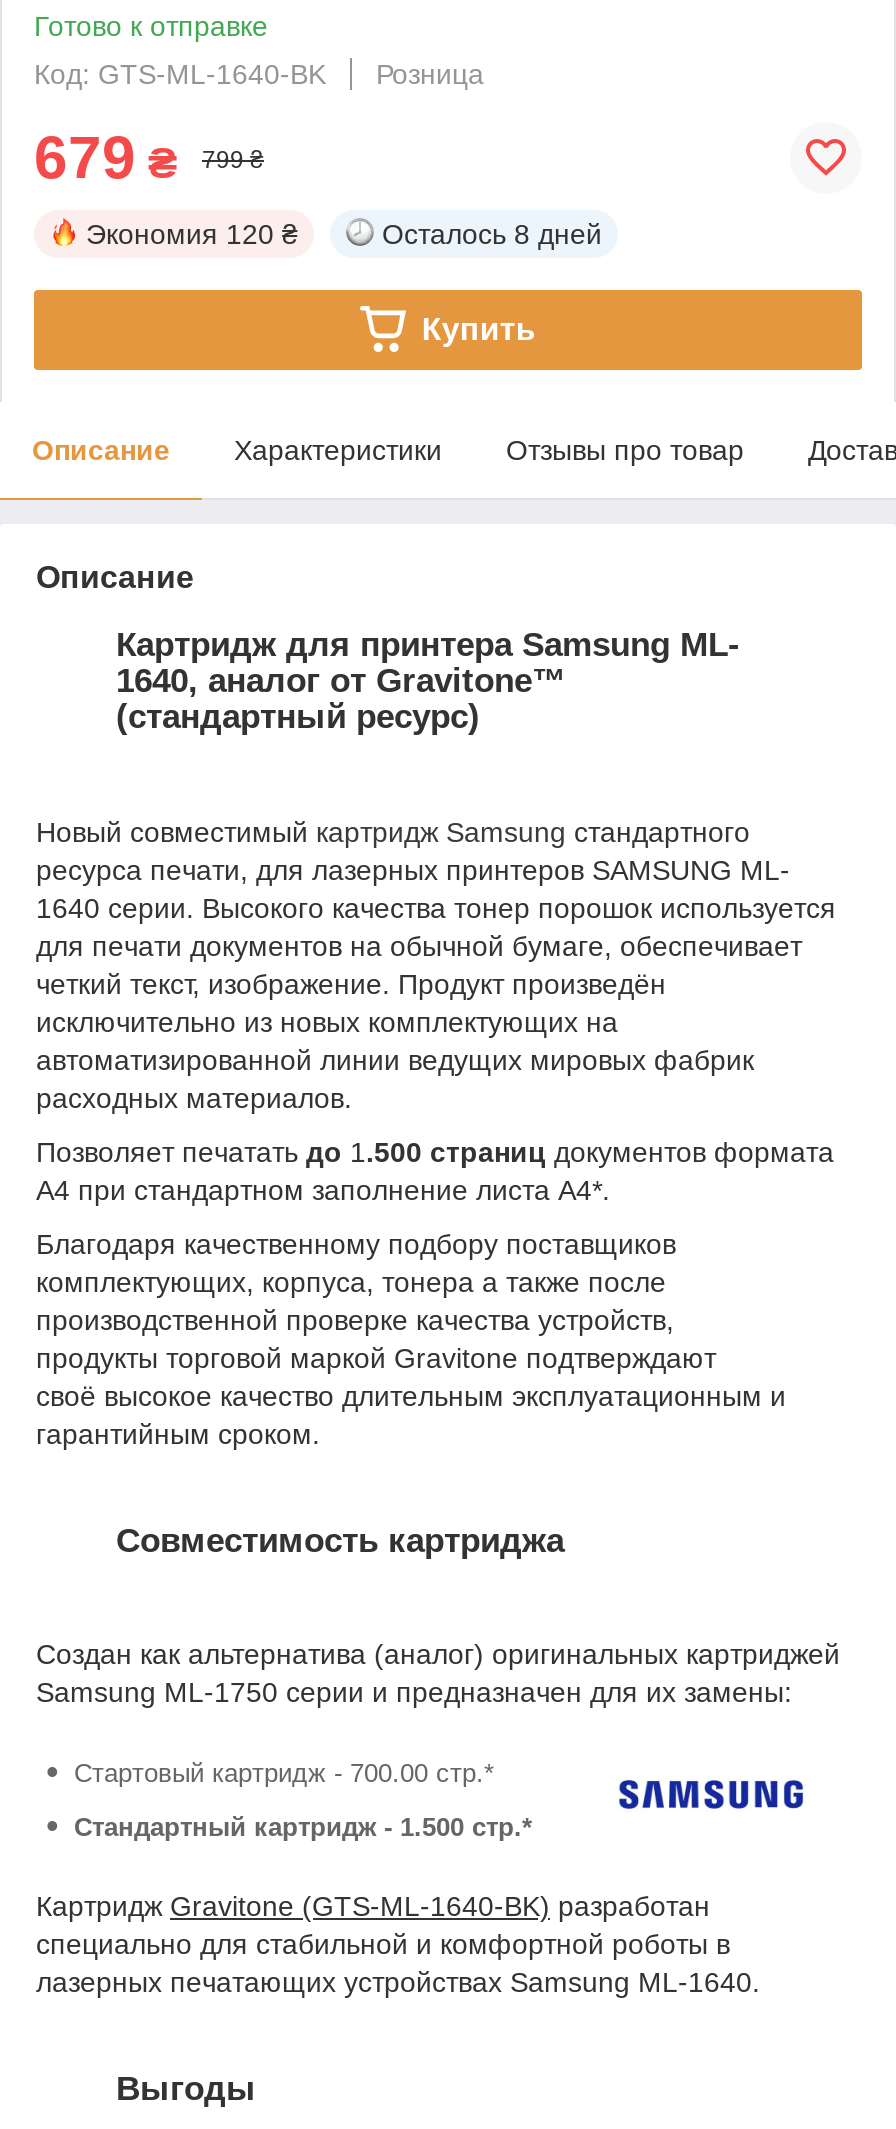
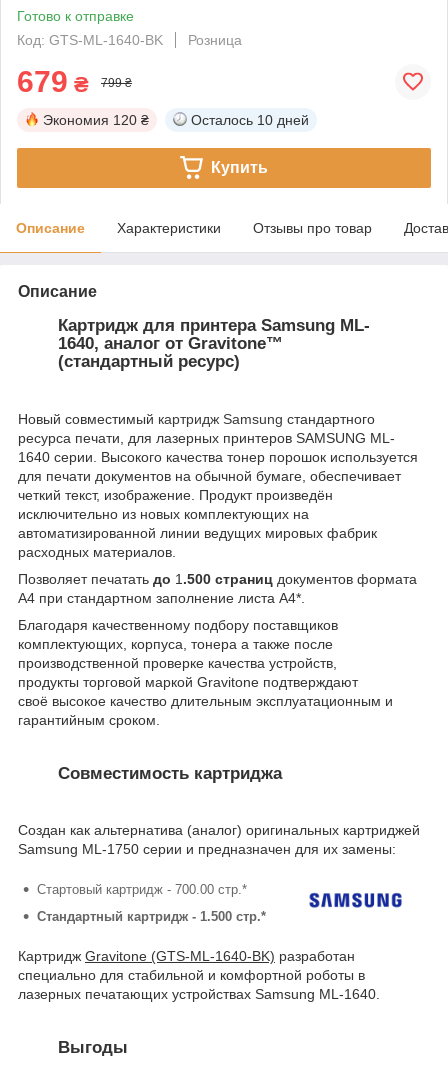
- Осталось 8 дней
+ Осталось 10 дней
